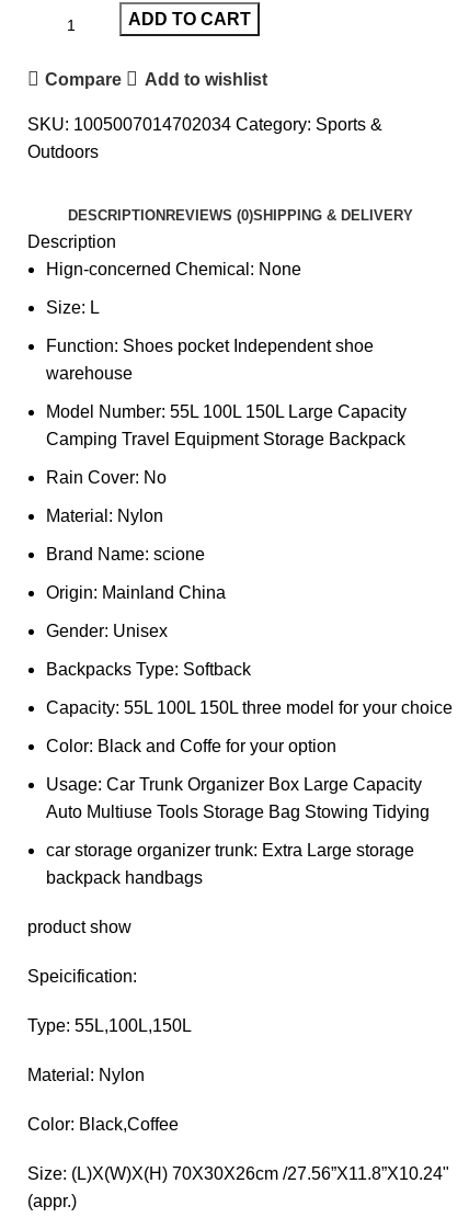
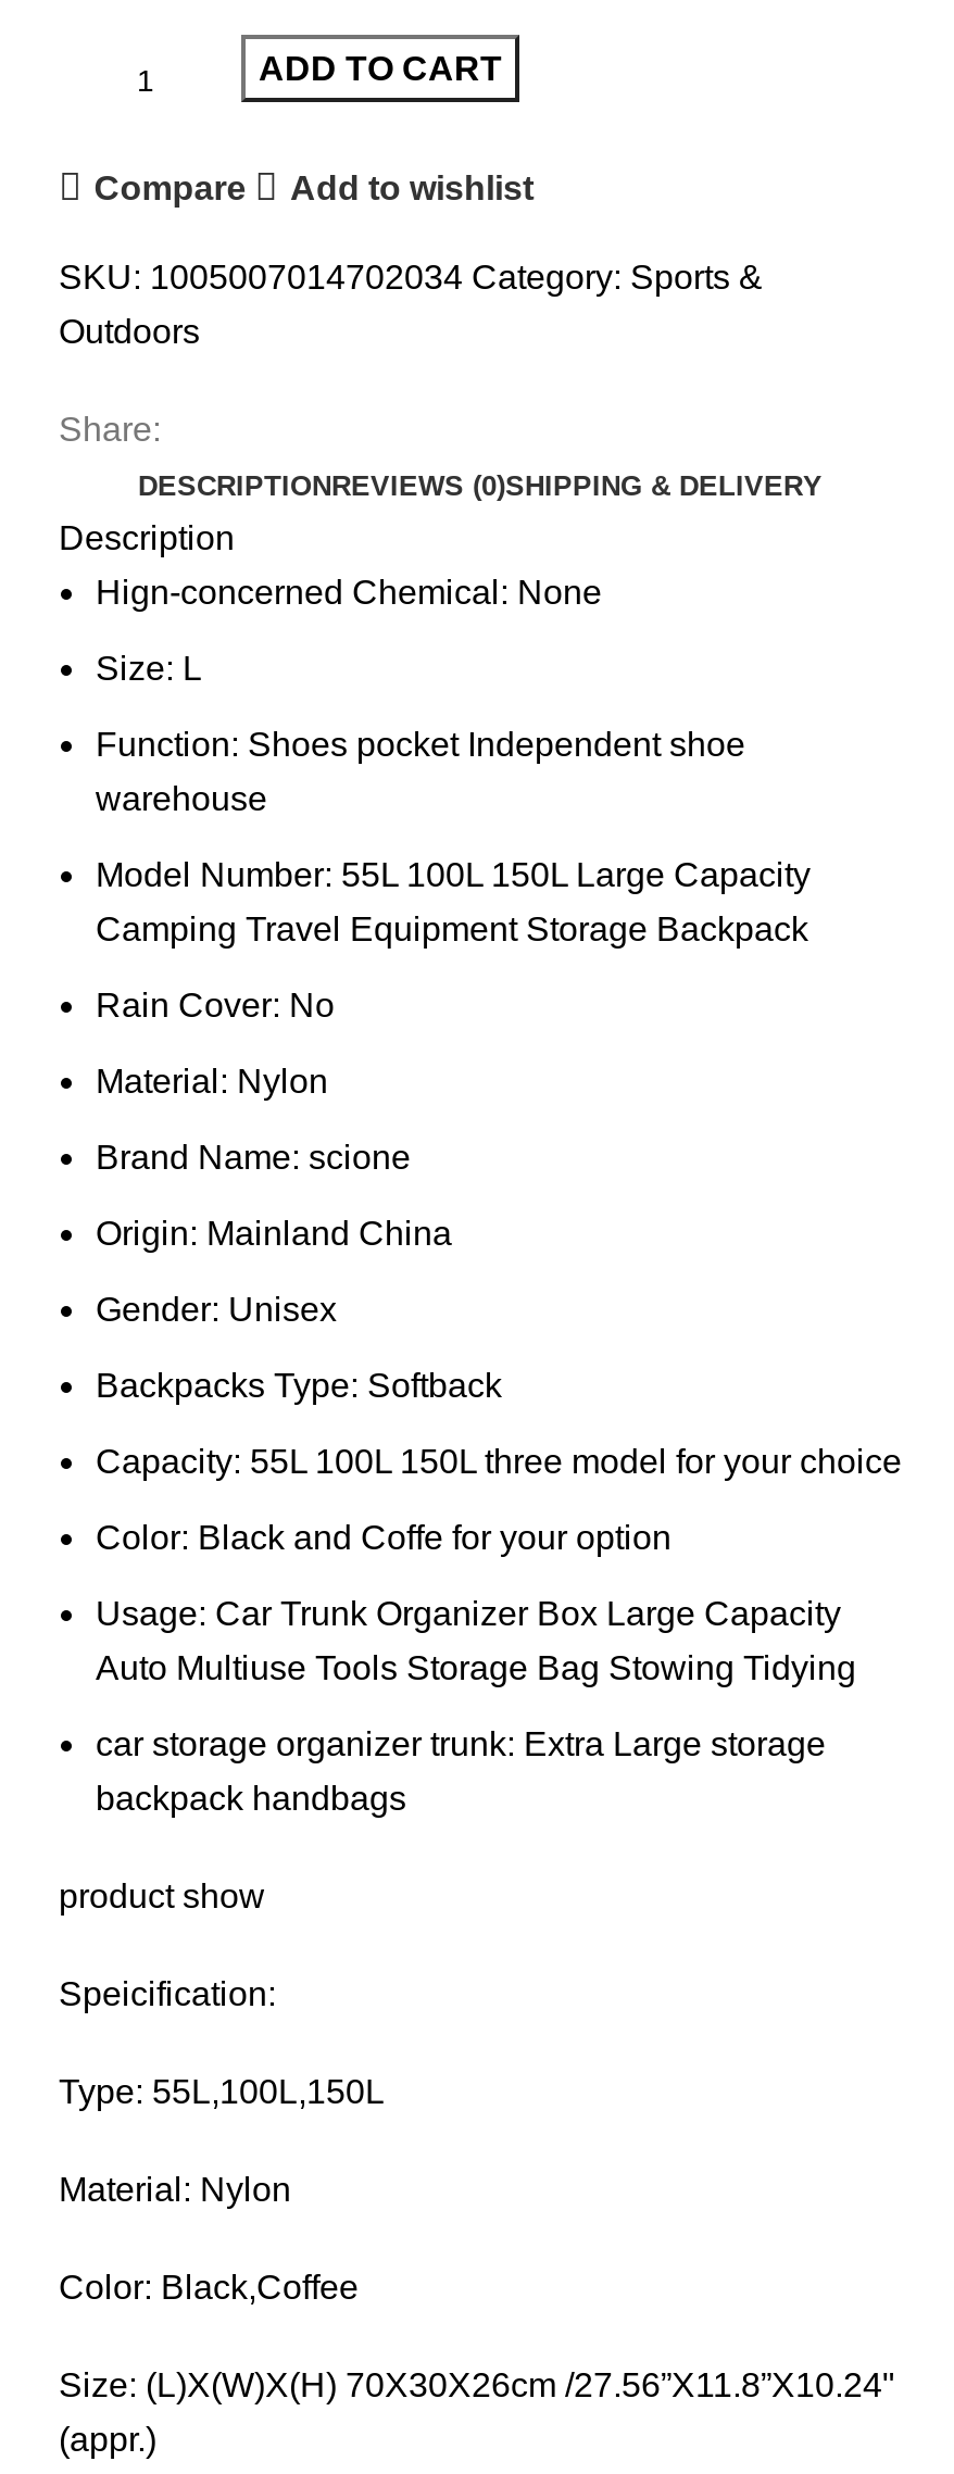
+ Share:
